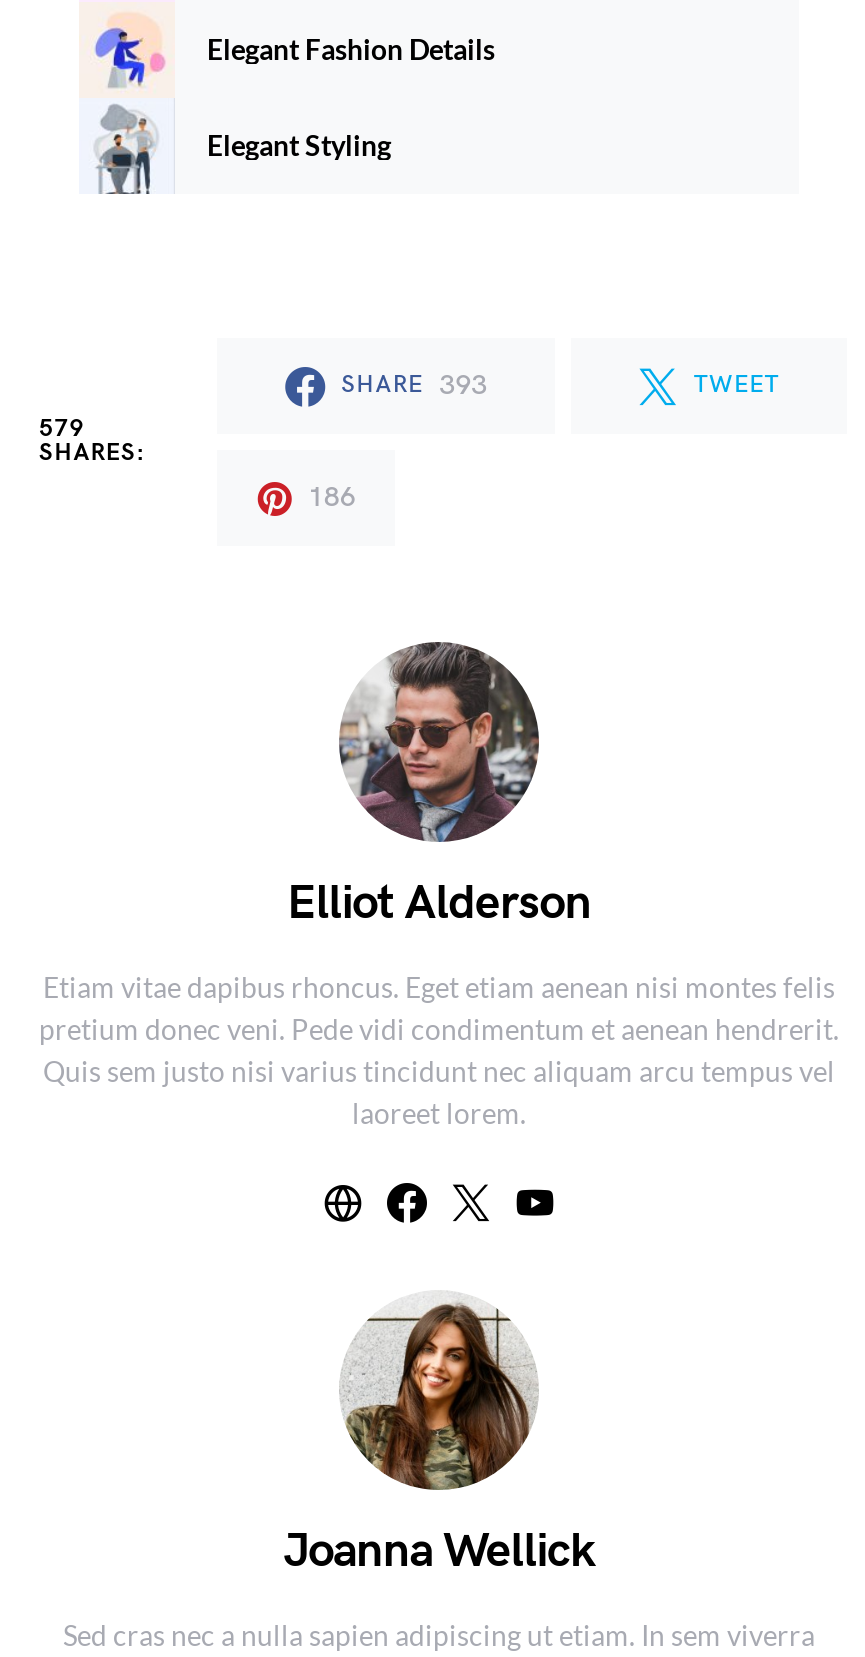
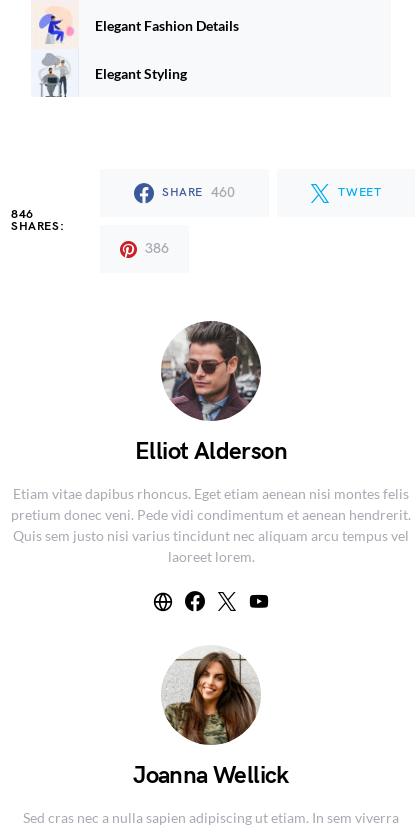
- SHARE 393
+ SHARE 460

- 579
+ 846

- 186
+ 386
